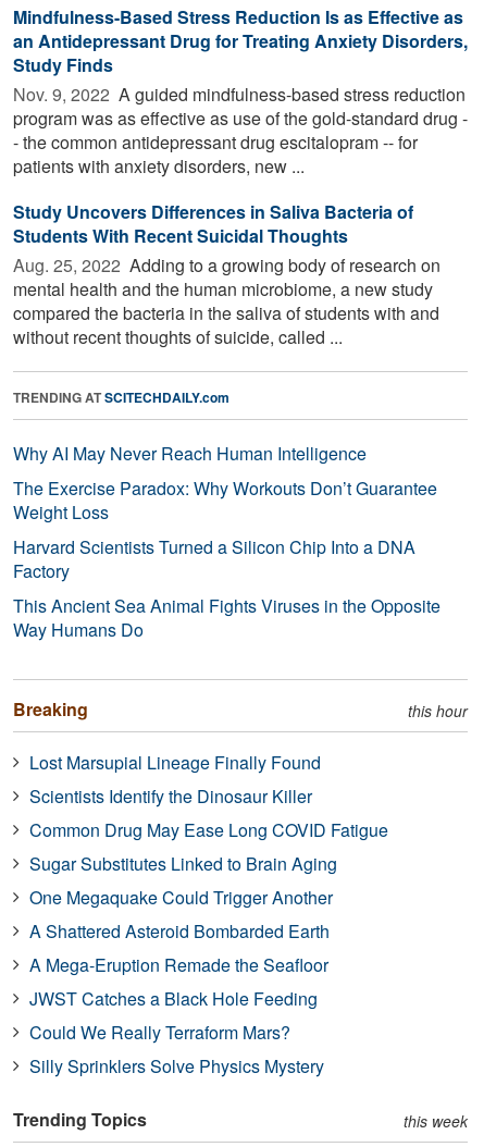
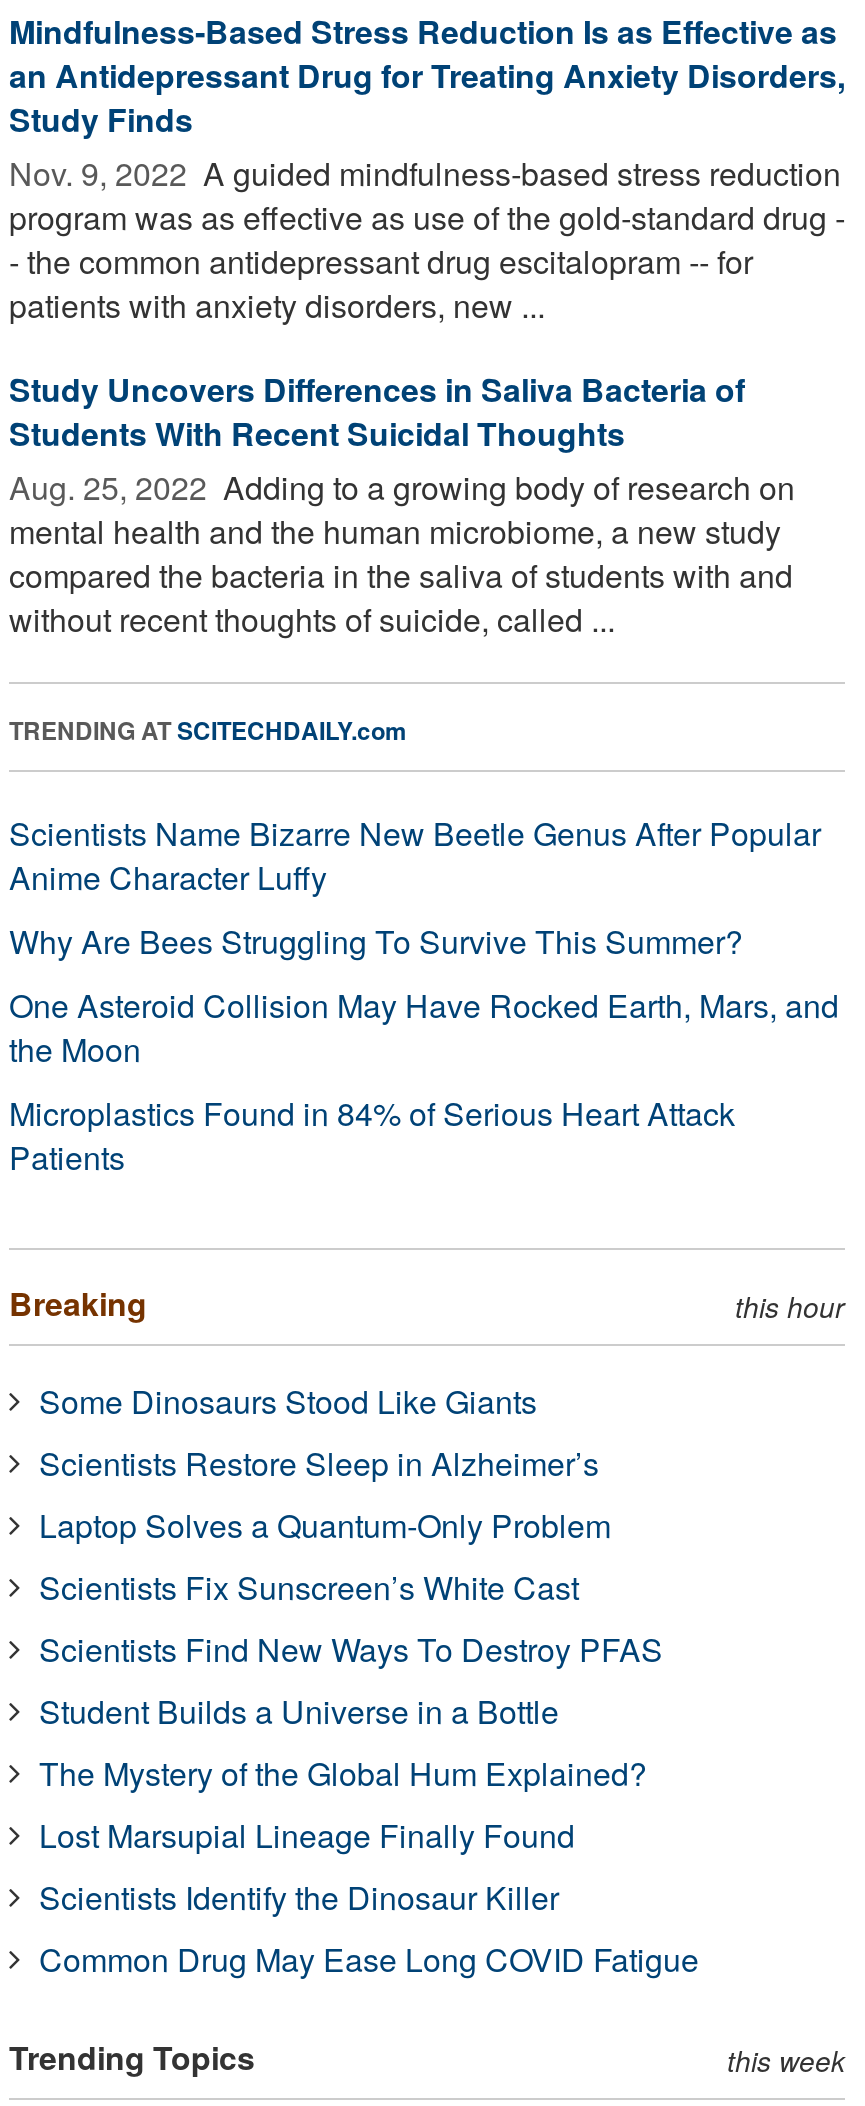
- Why AI May Never Reach Human Intelligence
- The Exercise Paradox: Why Workouts Don’t Guarantee
- Weight Loss
- Harvard Scientists Turned a Silicon Chip Into a DNA
- Factory
- This Ancient Sea Animal Fights Viruses in the Opposite
- Way Humans Do
+ Scientists Name Bizarre New Beetle Genus After Popular
+ Anime Character Luffy
+ Why Are Bees Struggling To Survive This Summer?
+ One Asteroid Collision May Have Rocked Earth, Mars, and
+ the Moon
+ Microplastics Found in 84% of Serious Heart Attack
+ Patients

+ Some Dinosaurs Stood Like Giants
+ Scientists Restore Sleep in Alzheimer’s
+ Laptop Solves a Quantum-Only Problem
+ Scientists Fix Sunscreen’s White Cast
+ Scientists Find New Ways To Destroy PFAS
+ Student Builds a Universe in a Bottle
+ The Mystery of the Global Hum Explained?

moved down: Lost Marsupial Lineage Finally Found | Scientists Identify the Dinosaur Killer | Common Drug May Ease Long COVID Fatigue

- Sugar Substitutes Linked to Brain Aging
- One Megaquake Could Trigger Another
- A Shattered Asteroid Bombarded Earth
- A Mega-Eruption Remade the Seafloor
- JWST Catches a Black Hole Feeding
- Could We Really Terraform Mars?
- Silly Sprinklers Solve Physics Mystery
